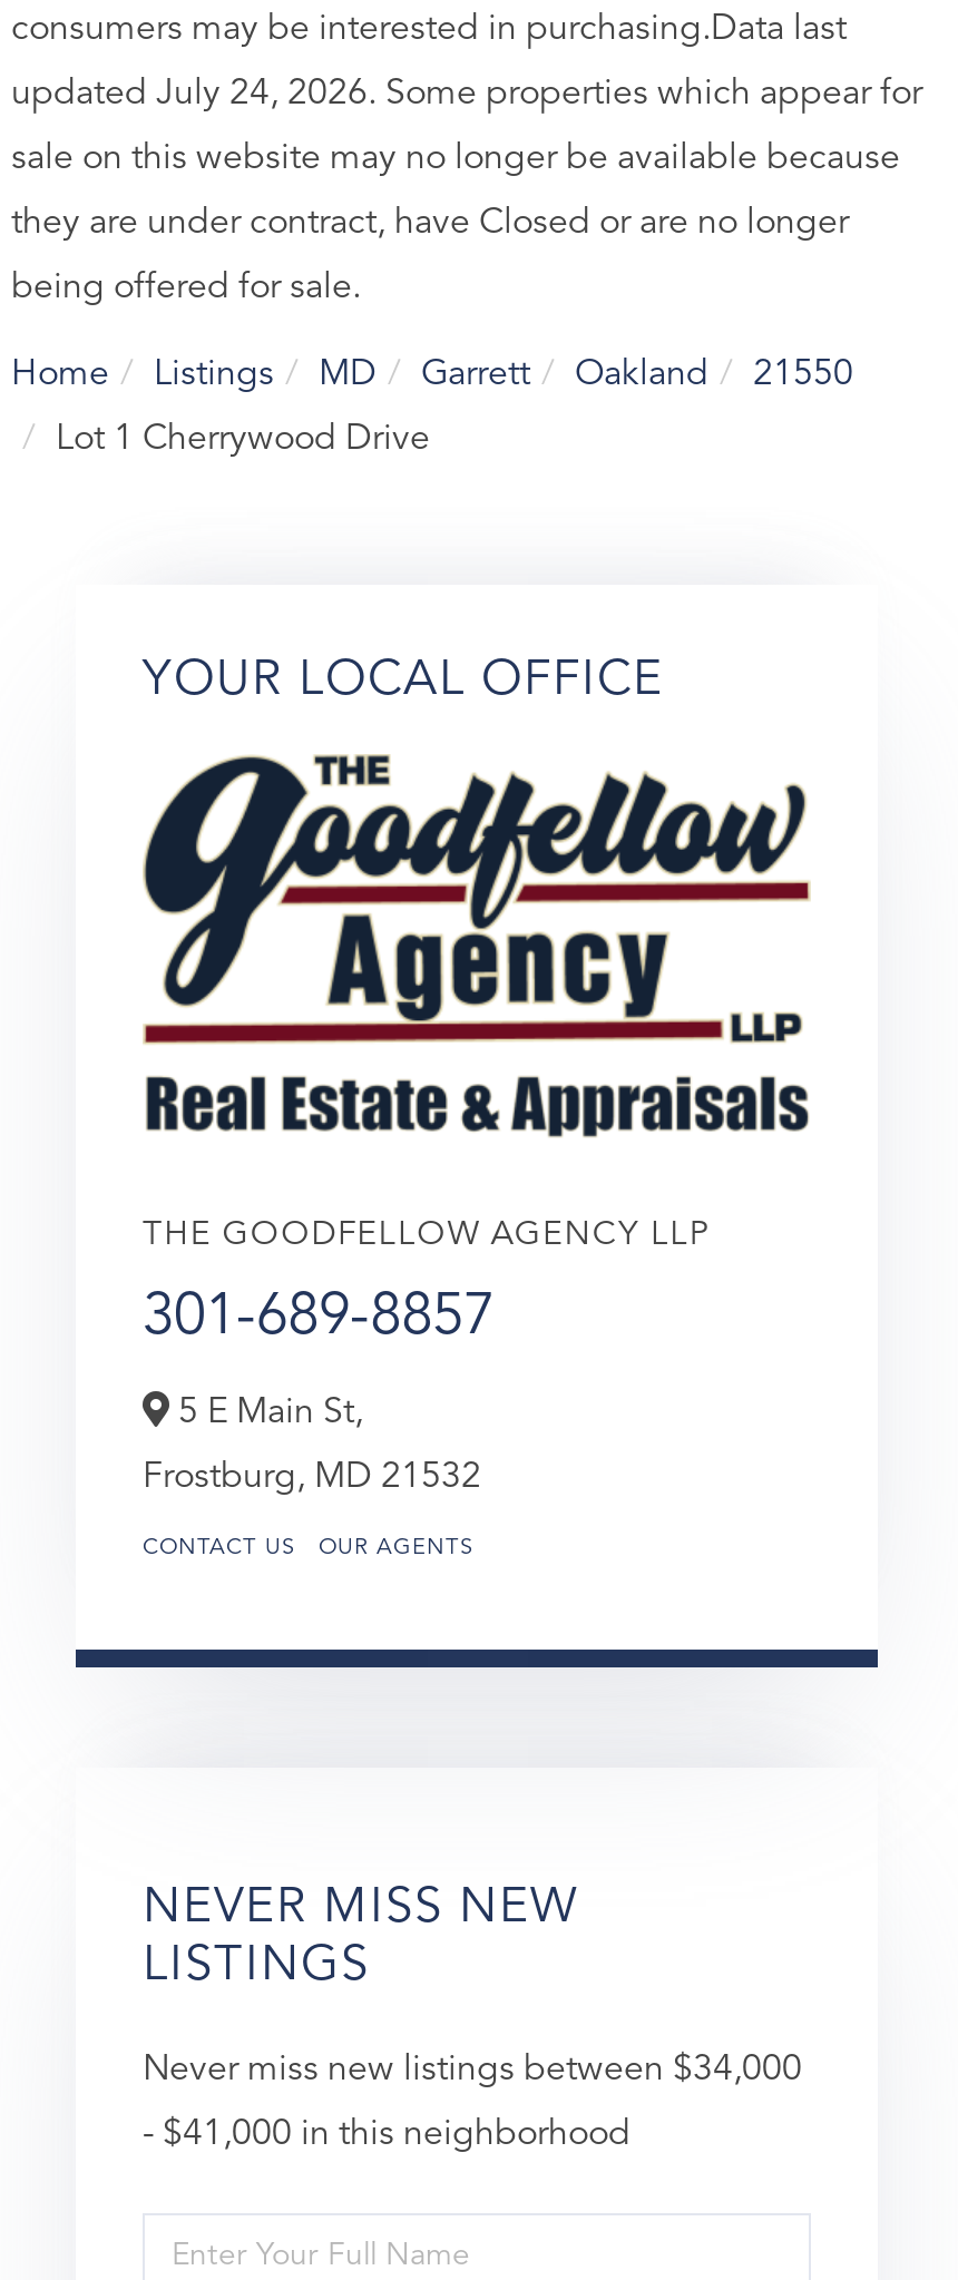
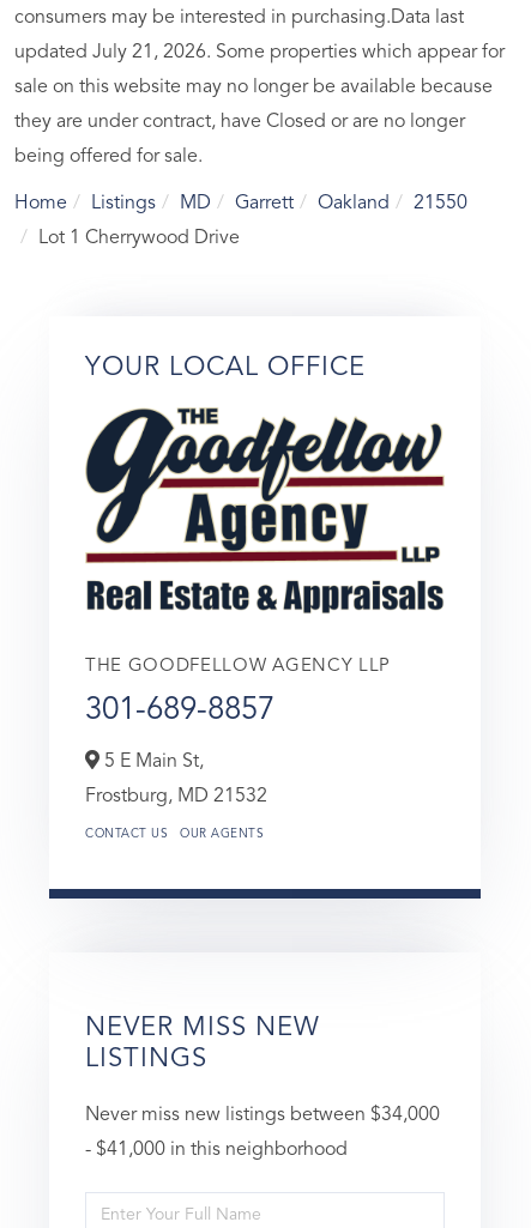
- updated July 24, 2026. Some properties which appear for
+ updated July 21, 2026. Some properties which appear for
